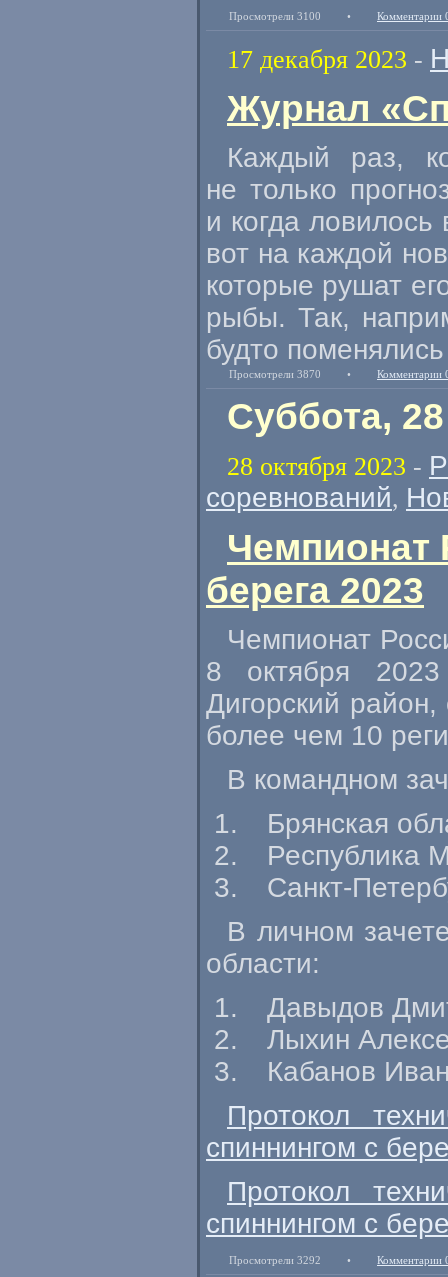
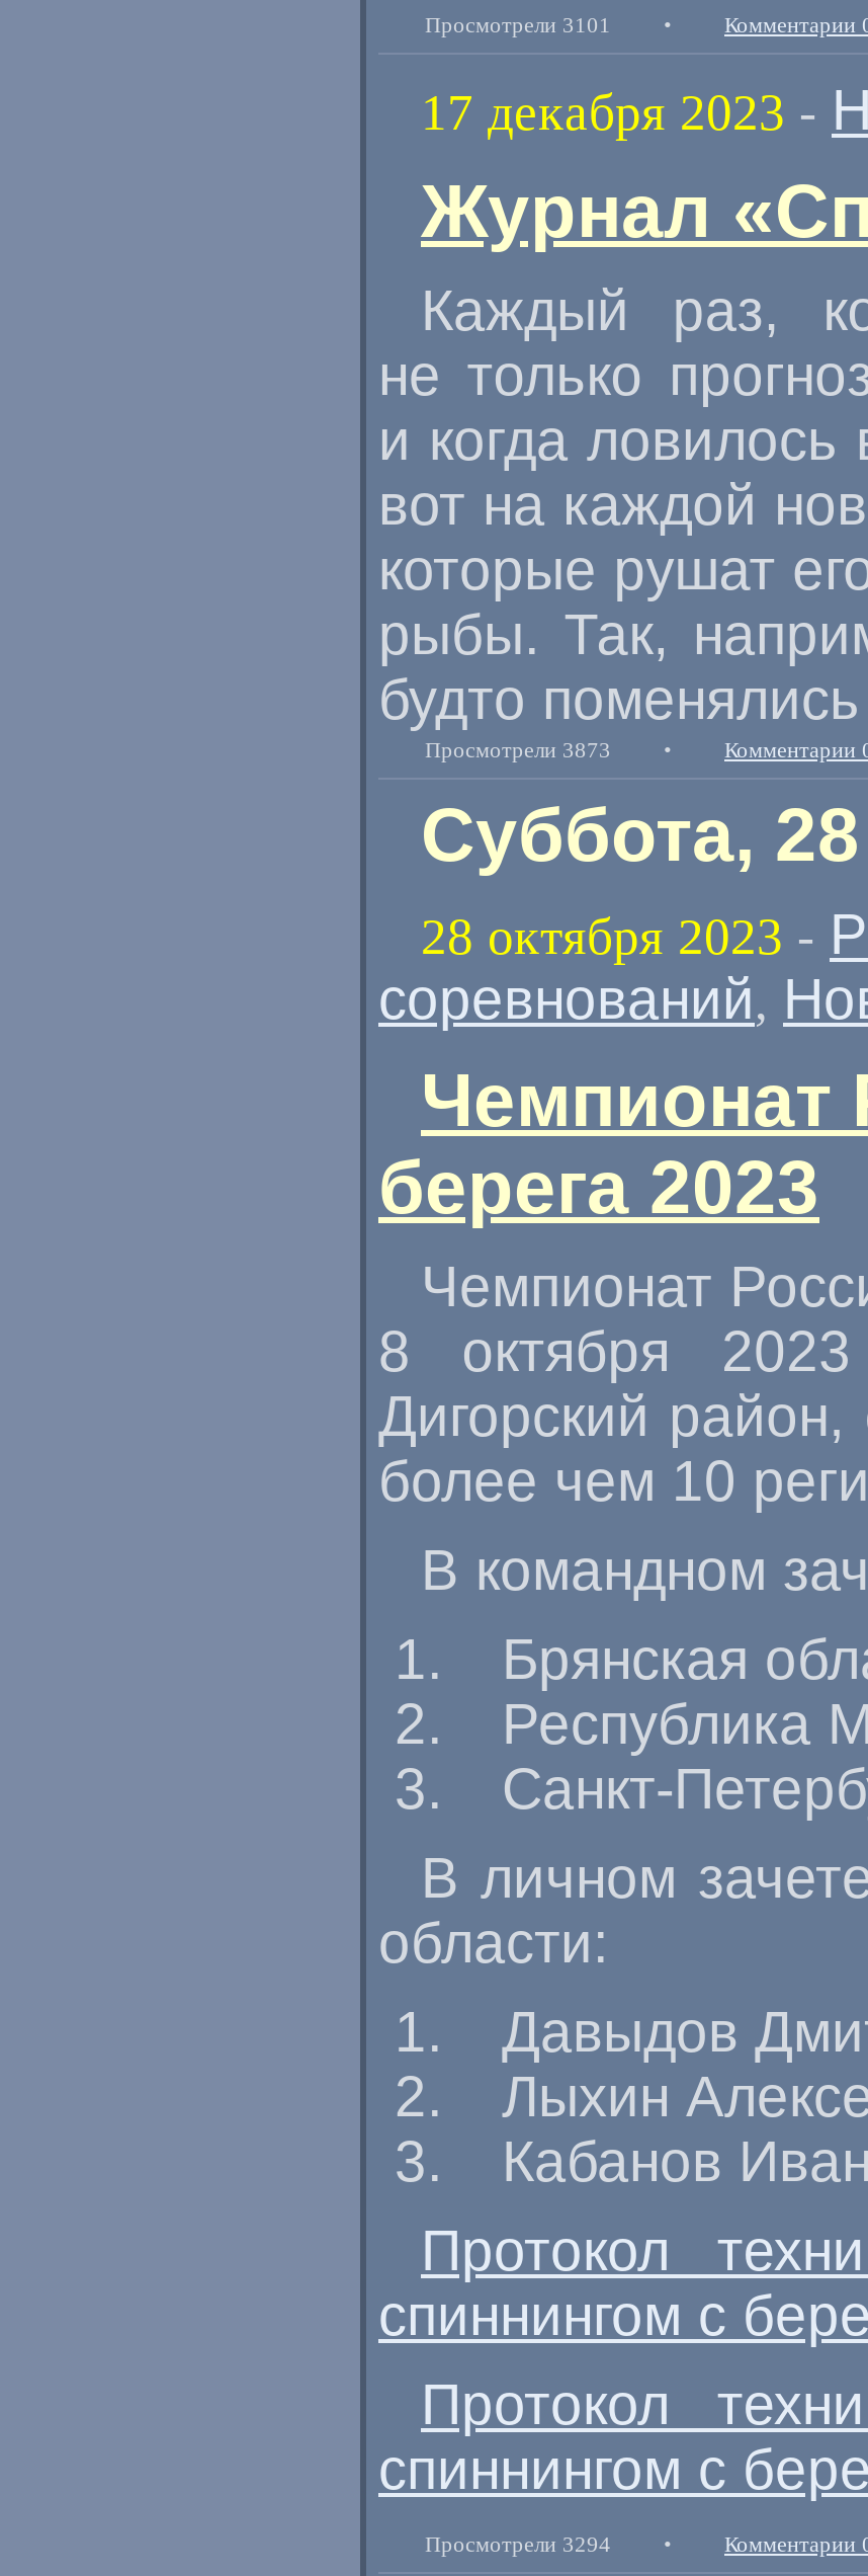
- Просмотрели 3100
+ Просмотрели 3101

- Просмотрели 3870
+ Просмотрели 3873

- Просмотрели 3292
+ Просмотрели 3294
